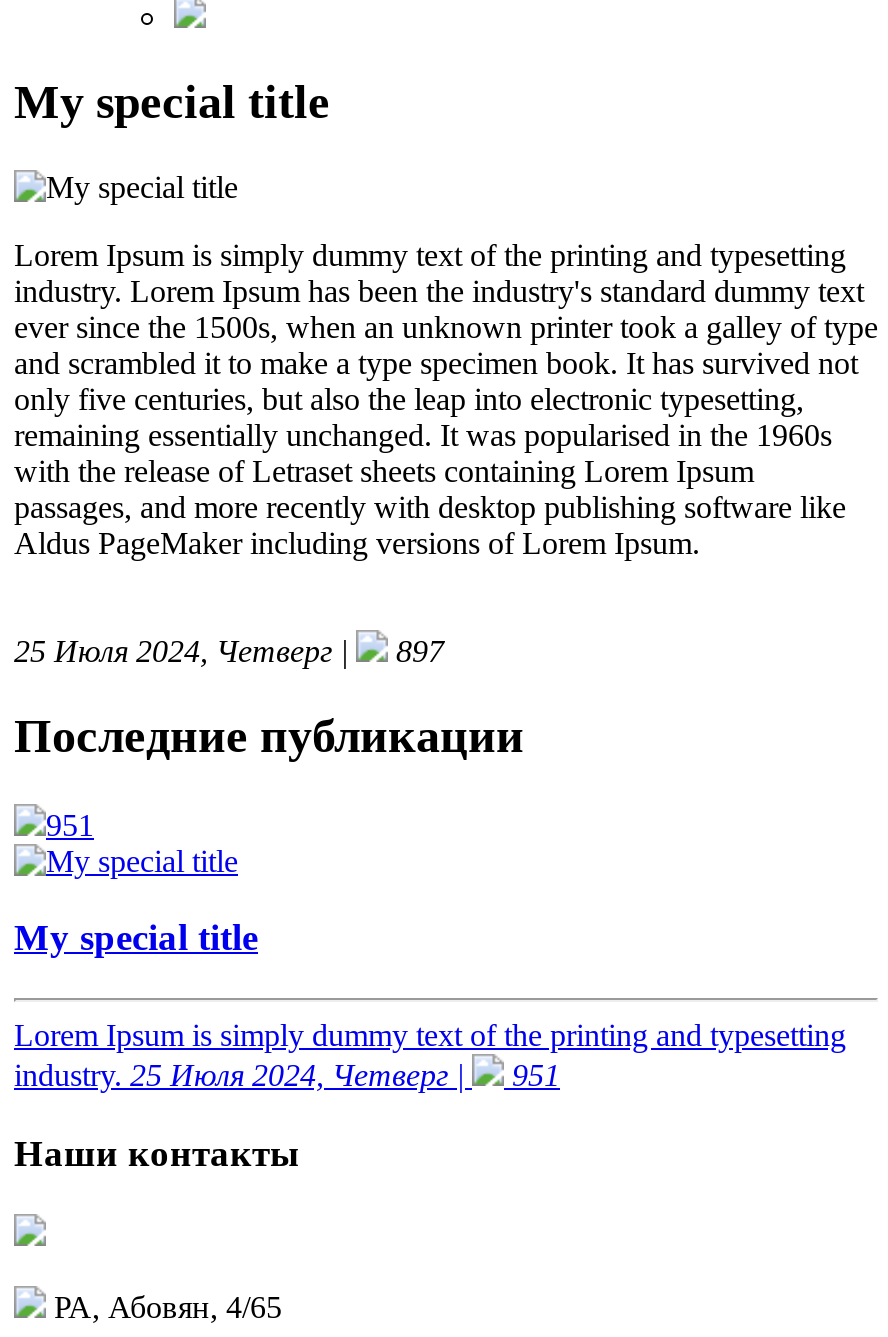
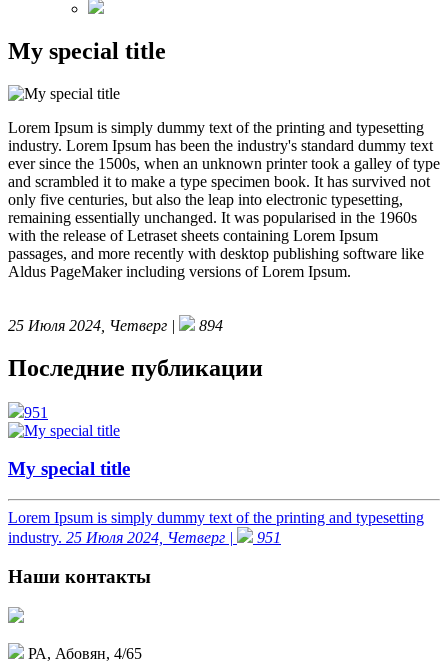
- 897
+ 894
